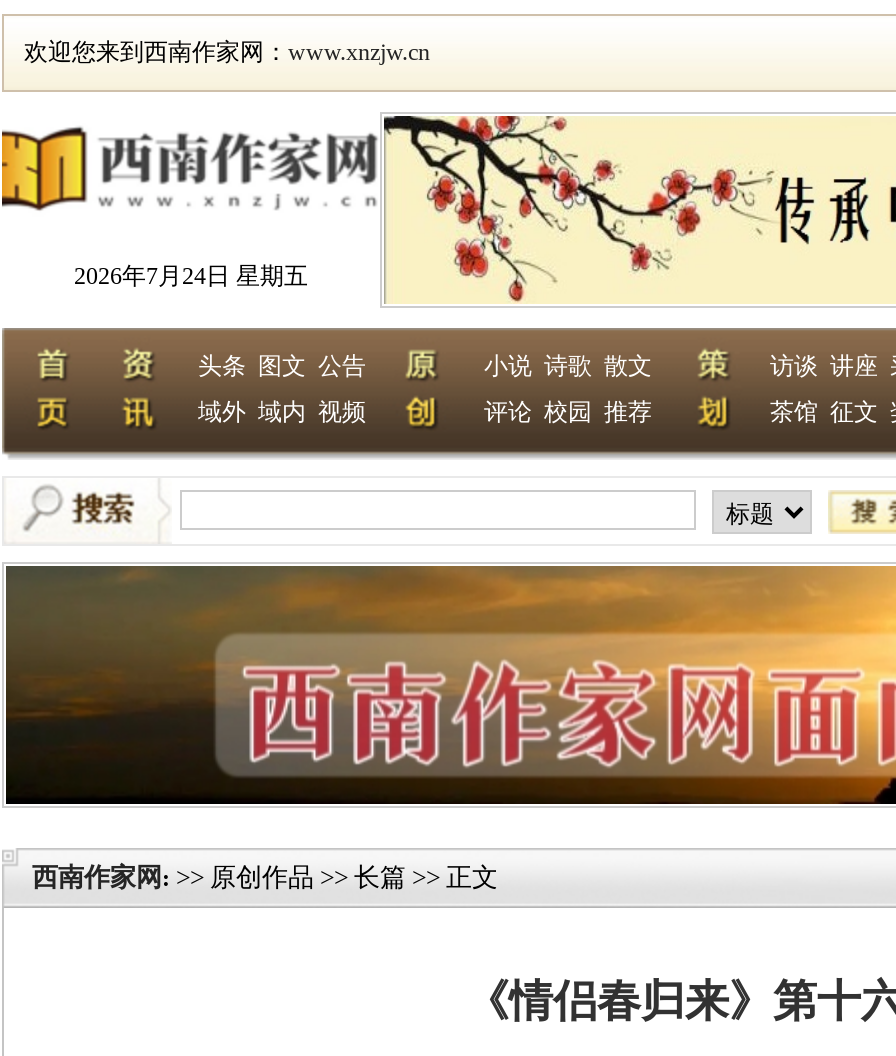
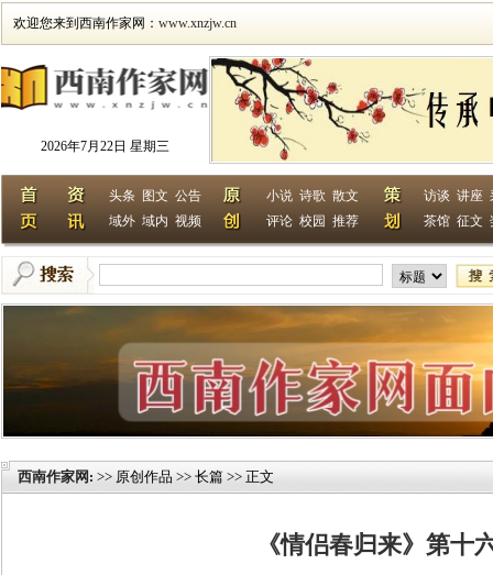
- 2026年7月24日 星期五
+ 2026年7月22日 星期三
